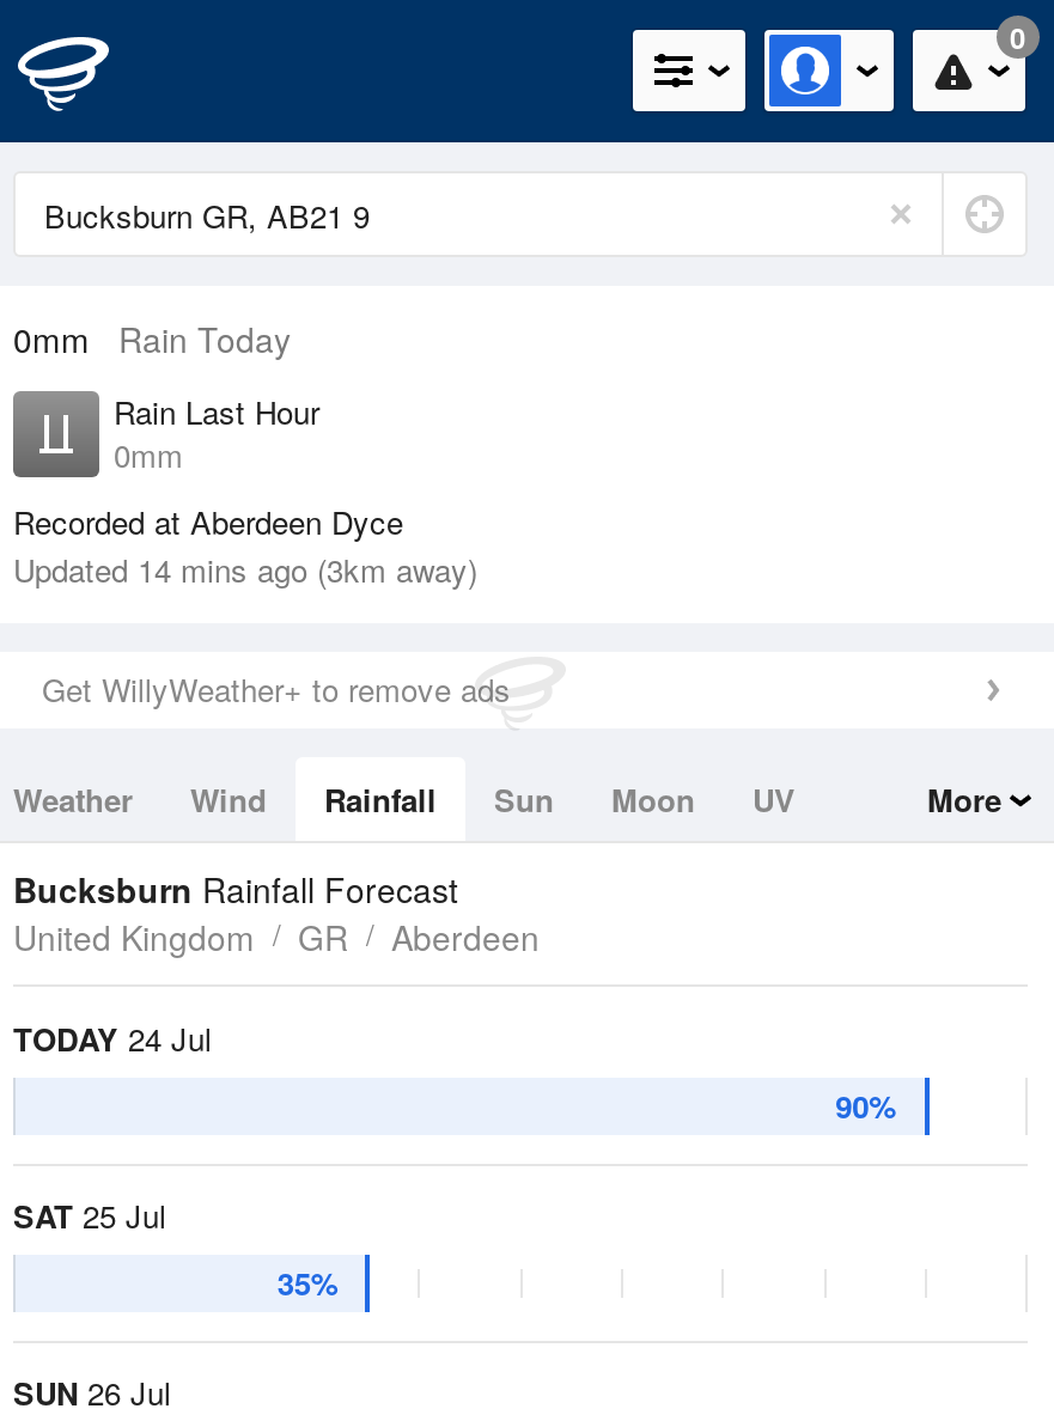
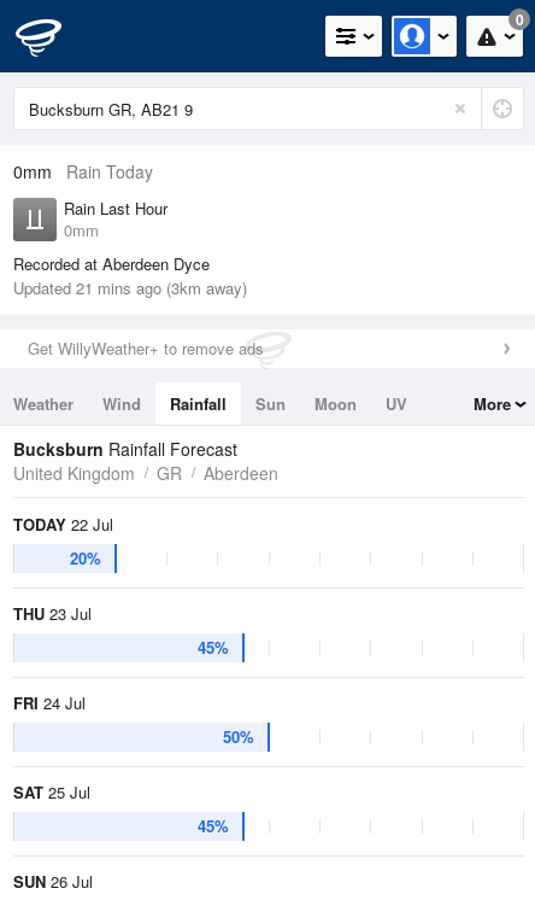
- Updated 14 mins ago (3km away)
+ Updated 21 mins ago (3km away)

- TODAY 24 Jul
- 90%
+ TODAY 22 Jul
+ 20%
+ THU 23 Jul
+ 45%
+ FRI 24 Jul
+ 50%

- 35%
+ 45%
